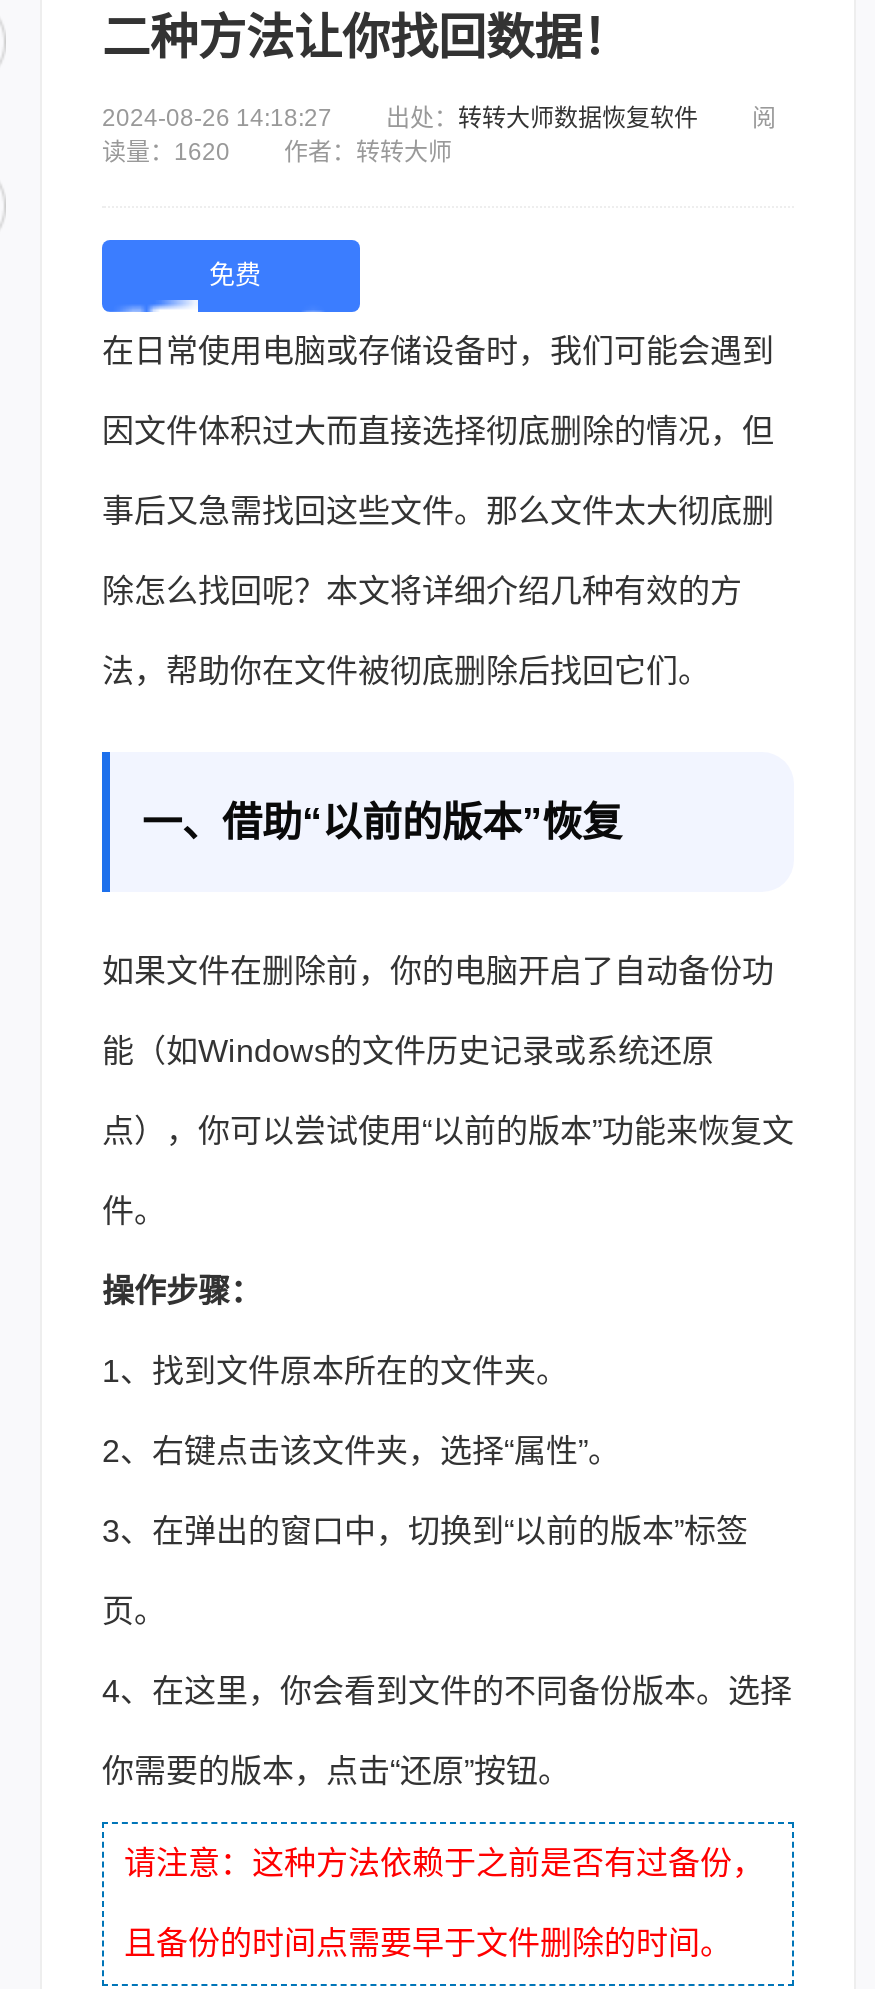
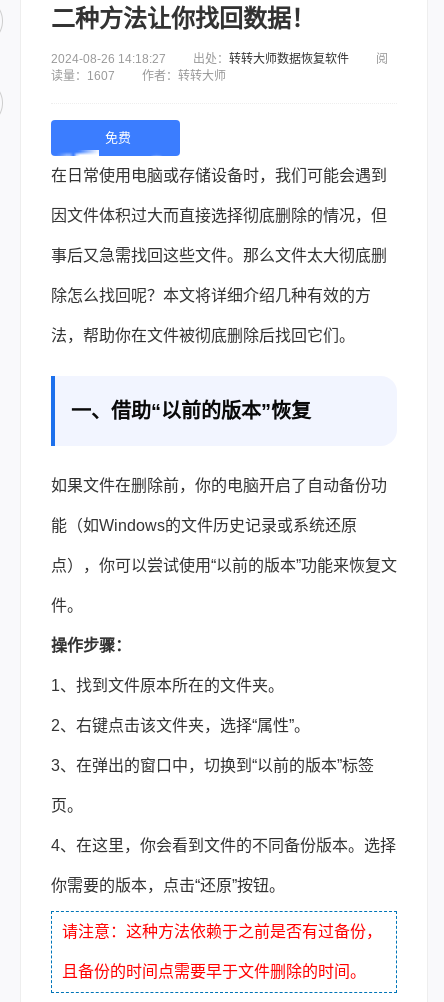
- 读量：1620 作者：转转大师
+ 读量：1607 作者：转转大师
